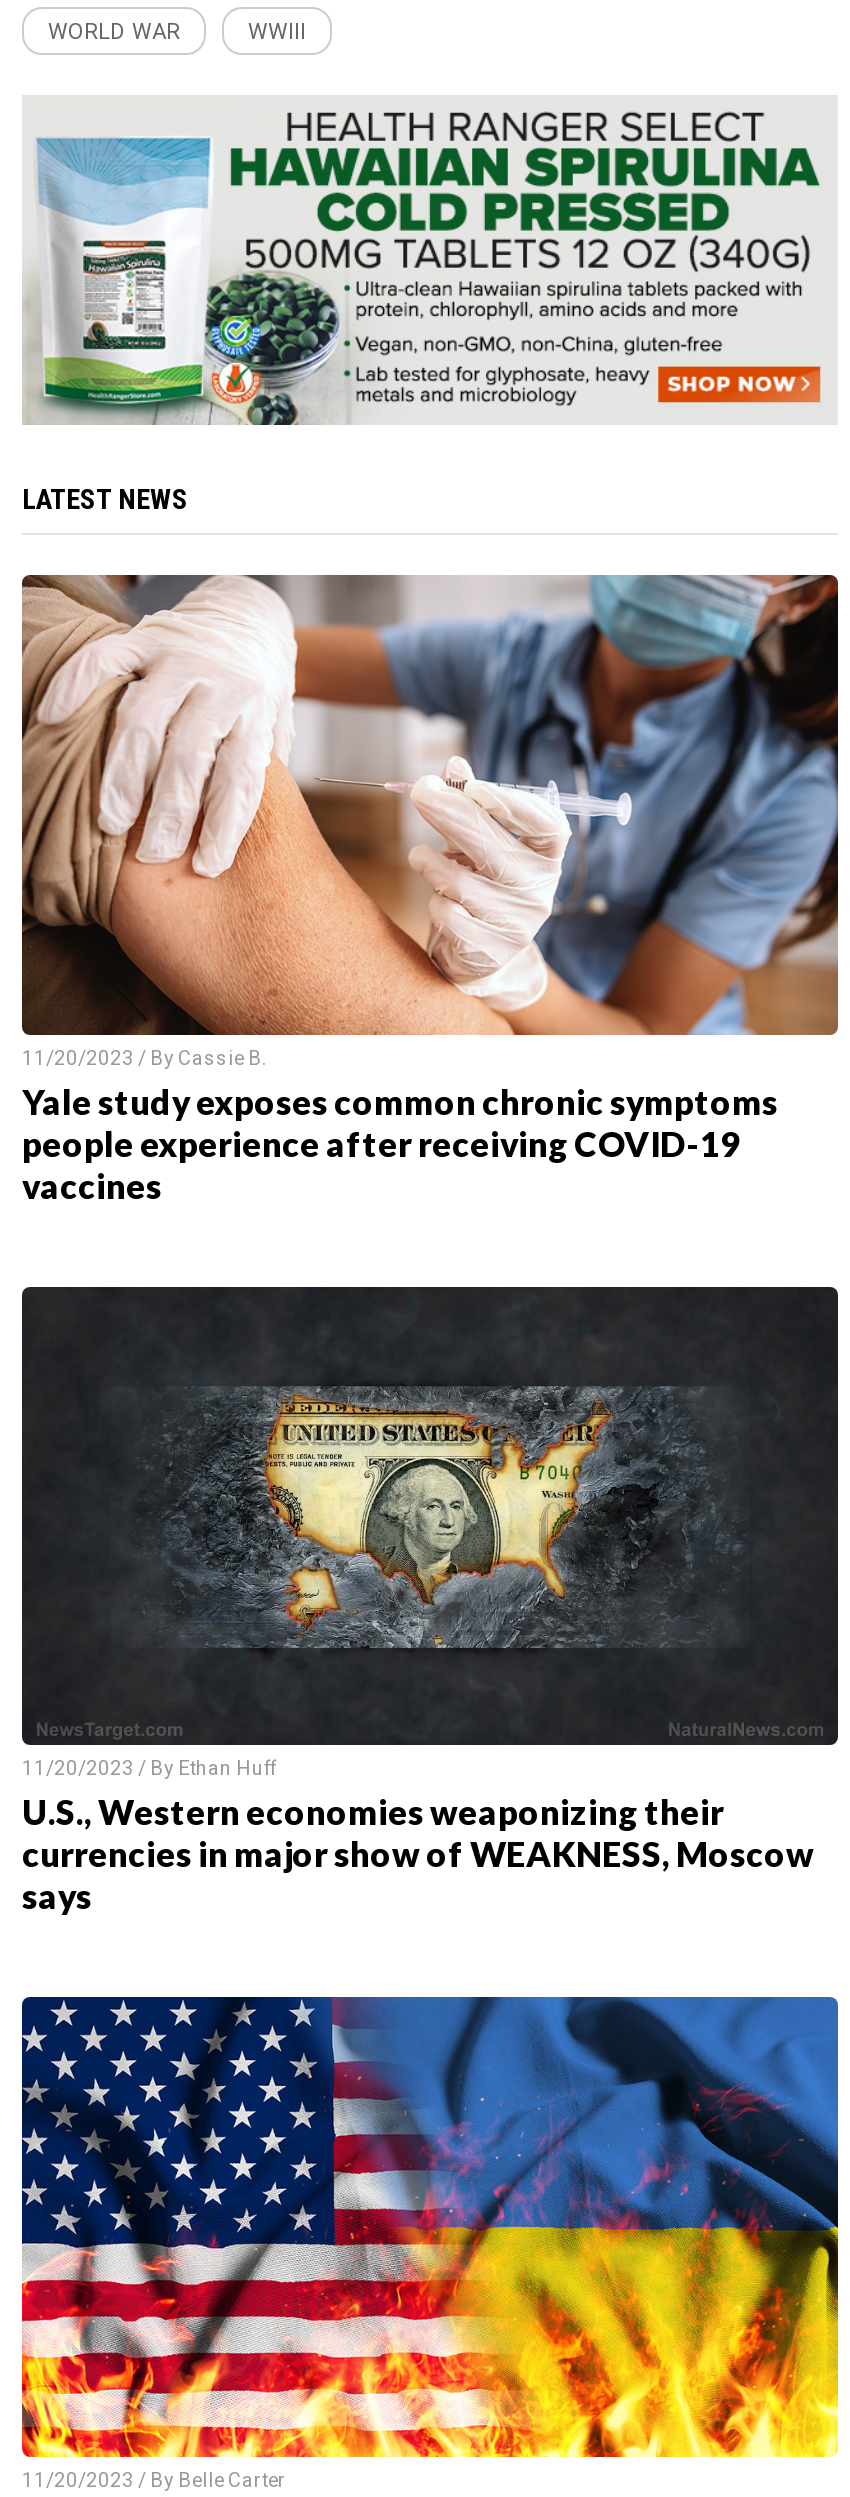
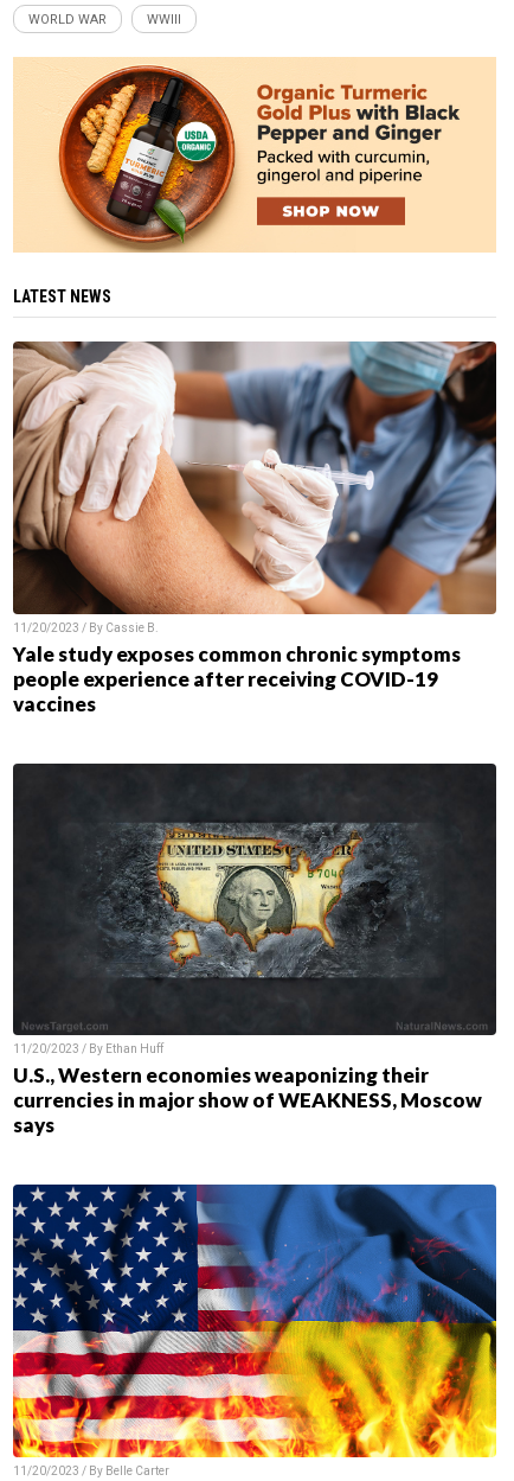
- [image]
+ [image]
